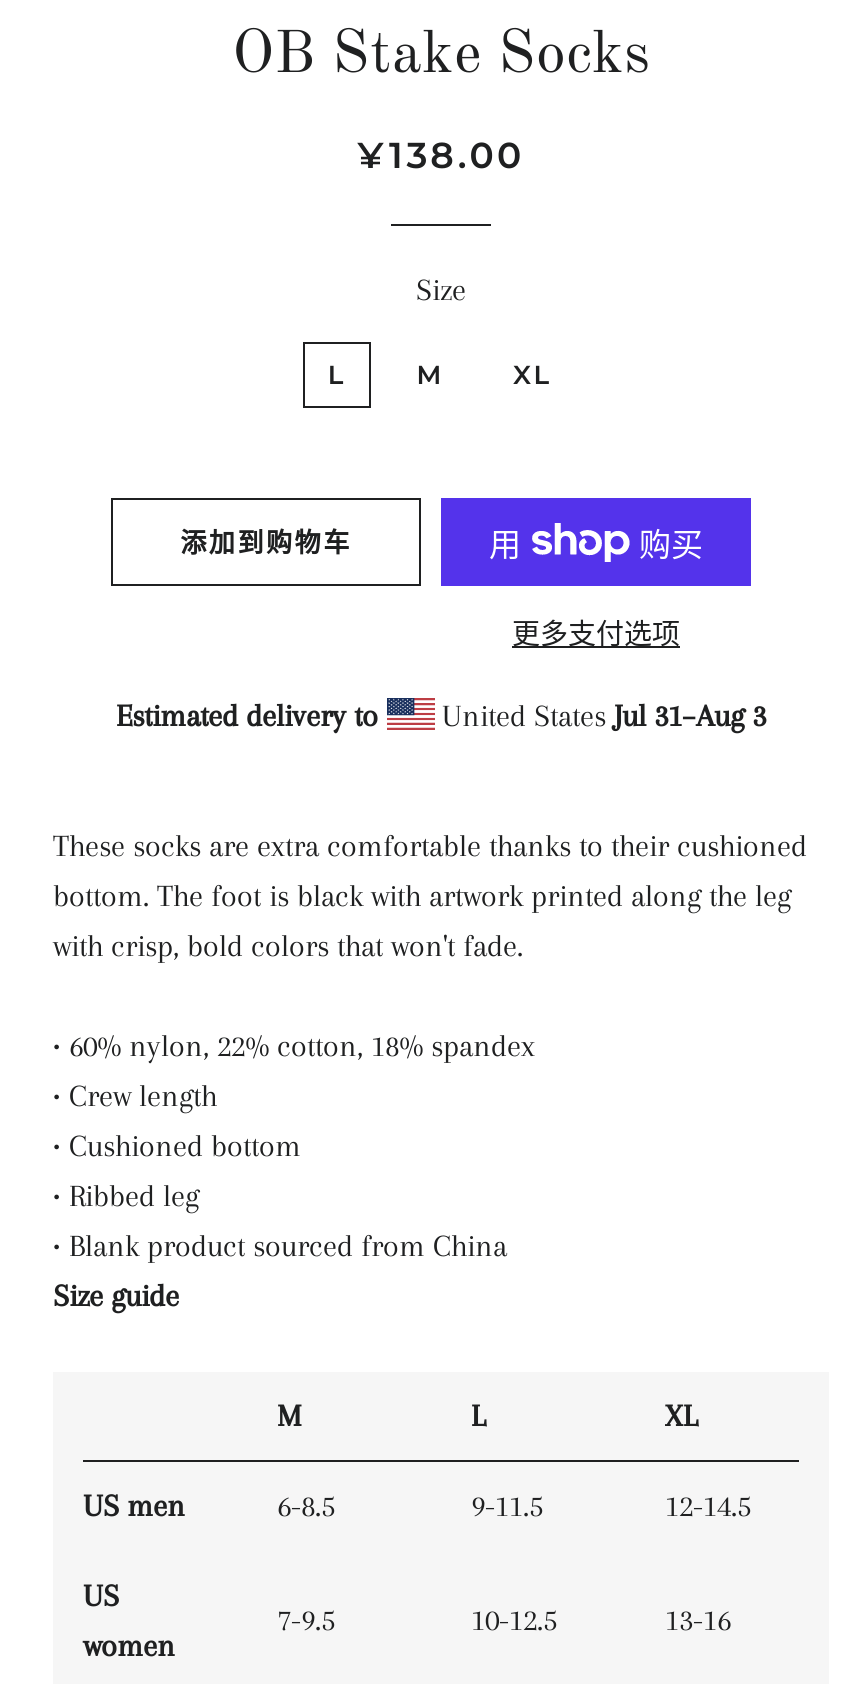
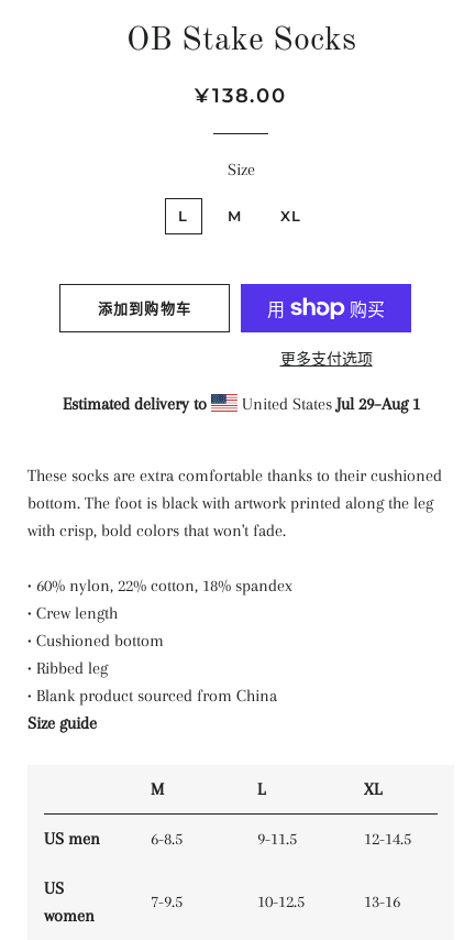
- United States Jul 31–Aug 3
+ United States Jul 29–Aug 1
